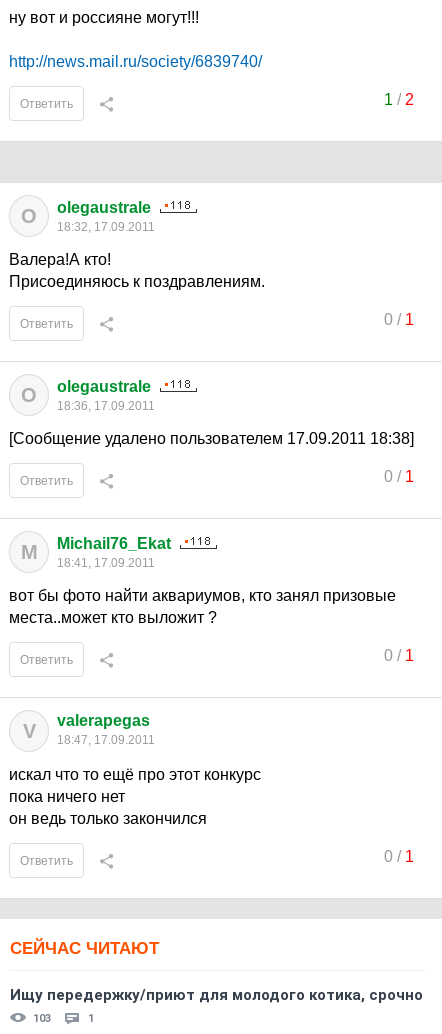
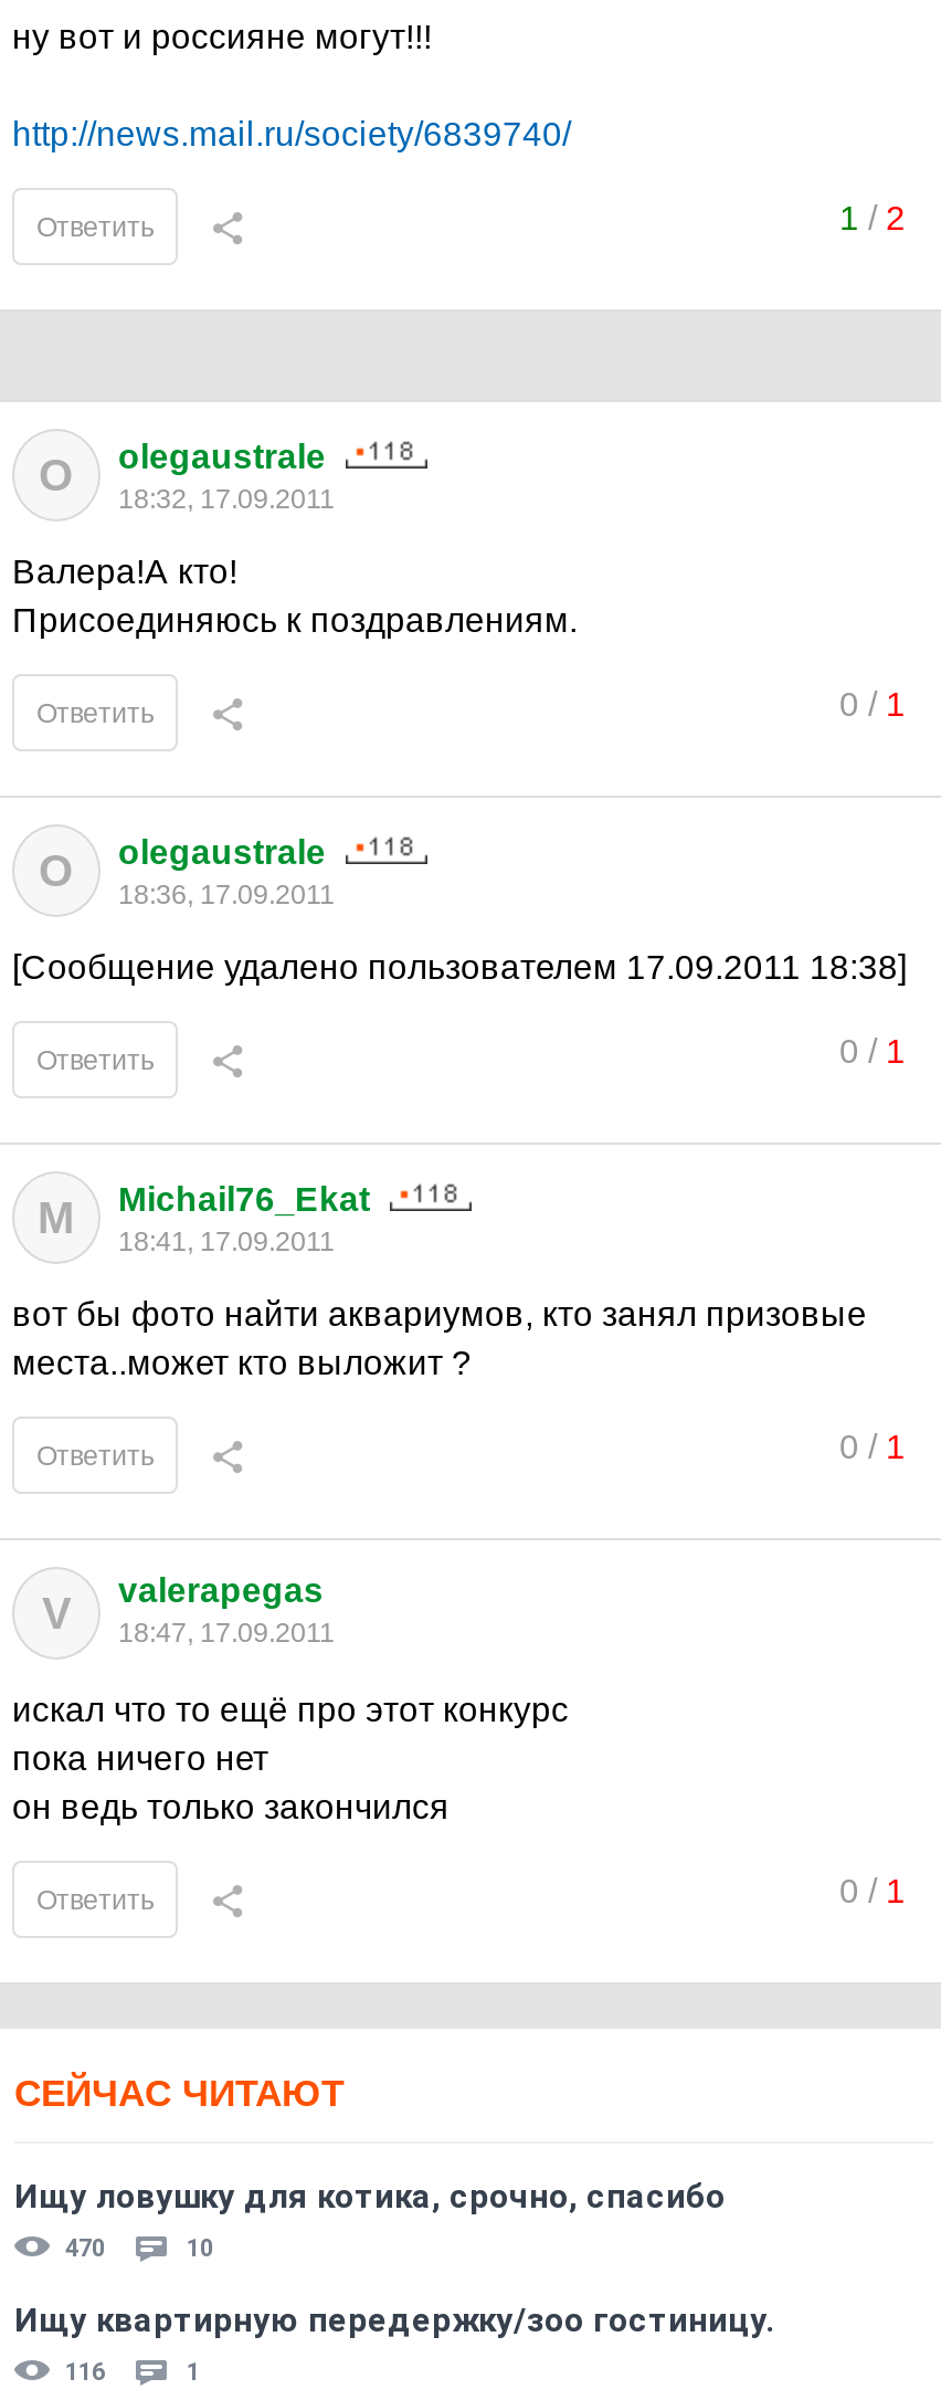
- Ищу передержку/приют для молодого котика, срочно
- 103
+ Ищу ловушку для котика, срочно, спасибо
+ 470
+ 10
+ Ищу квартирную передержку/зоо гостиницу.
+ 116
